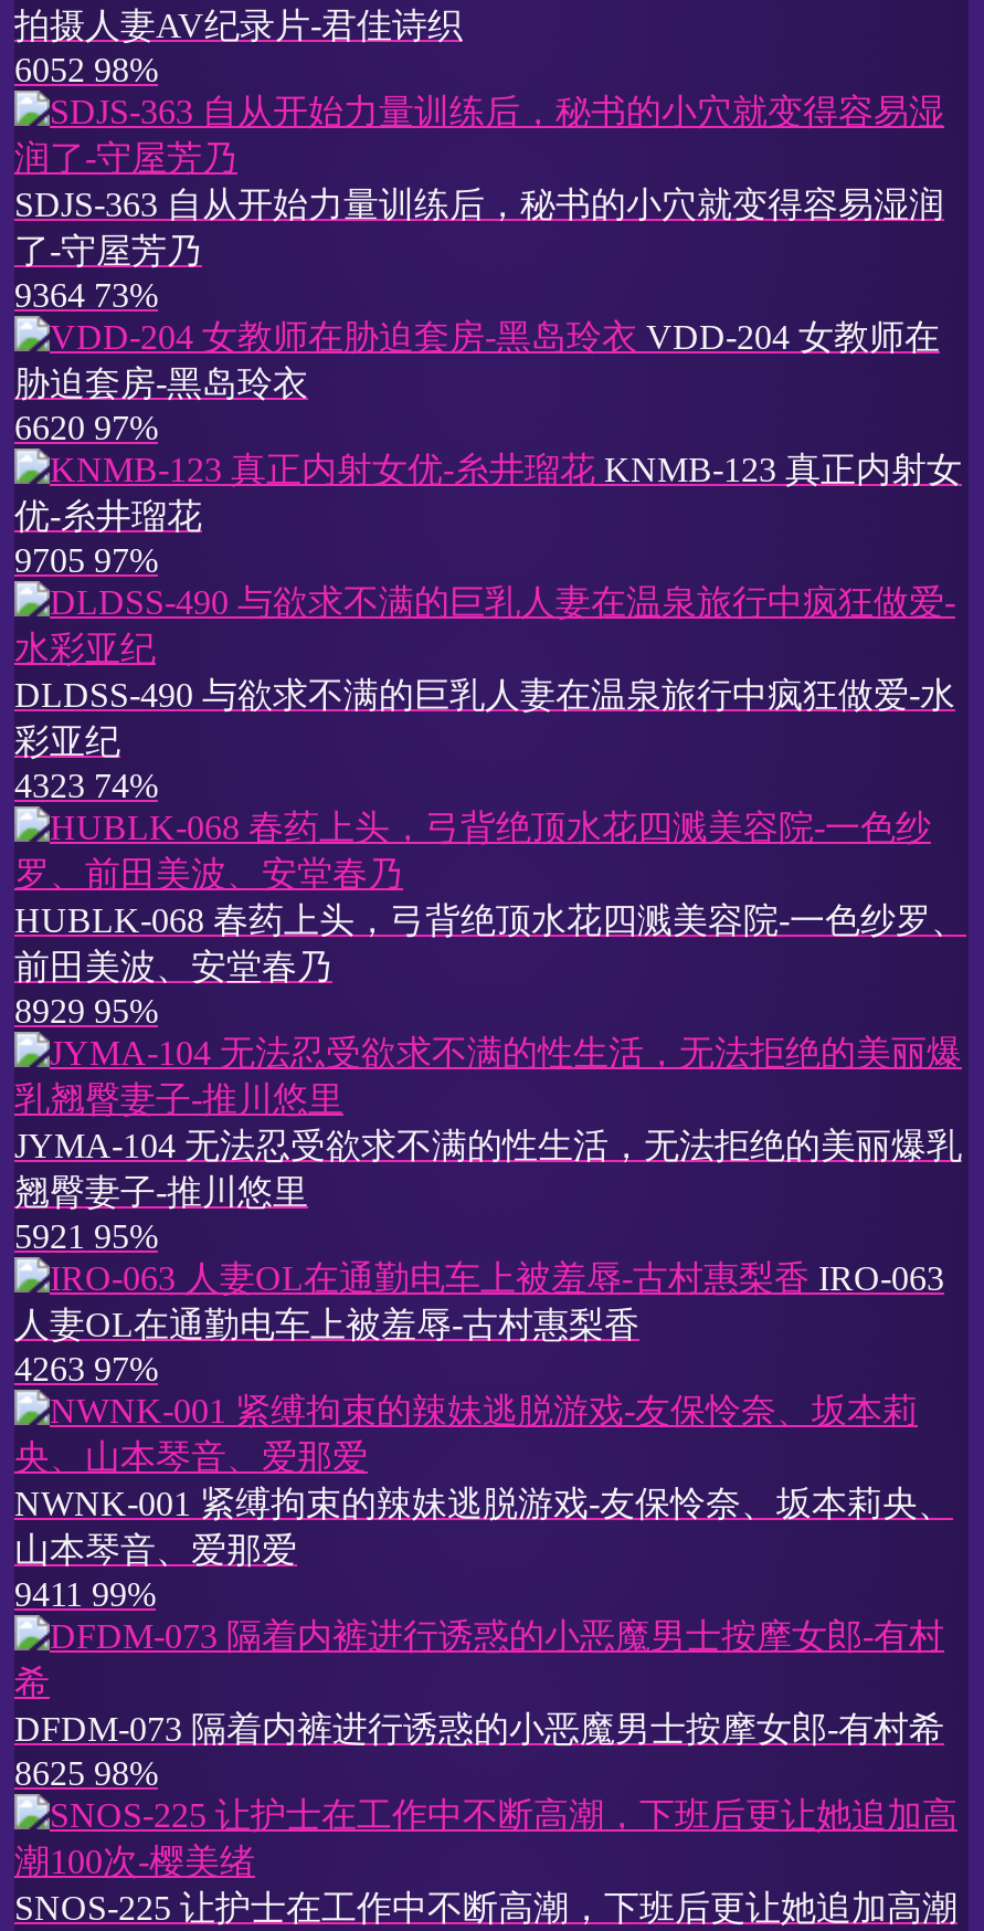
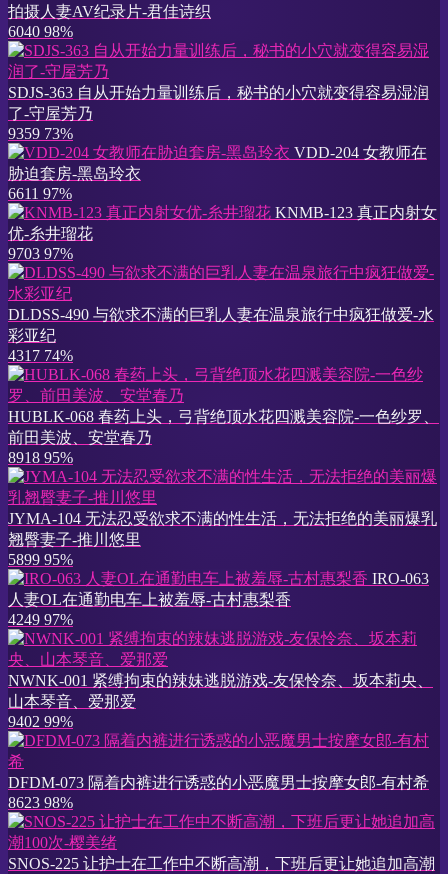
- 6052 98%
+ 6040 98%

- 9364 73%
+ 9359 73%

- 6620 97%
+ 6611 97%

- 9705 97%
+ 9703 97%

- 4323 74%
+ 4317 74%

- 8929 95%
+ 8918 95%

- 5921 95%
+ 5899 95%

- 4263 97%
+ 4249 97%

- 9411 99%
+ 9402 99%

- 8625 98%
+ 8623 98%
